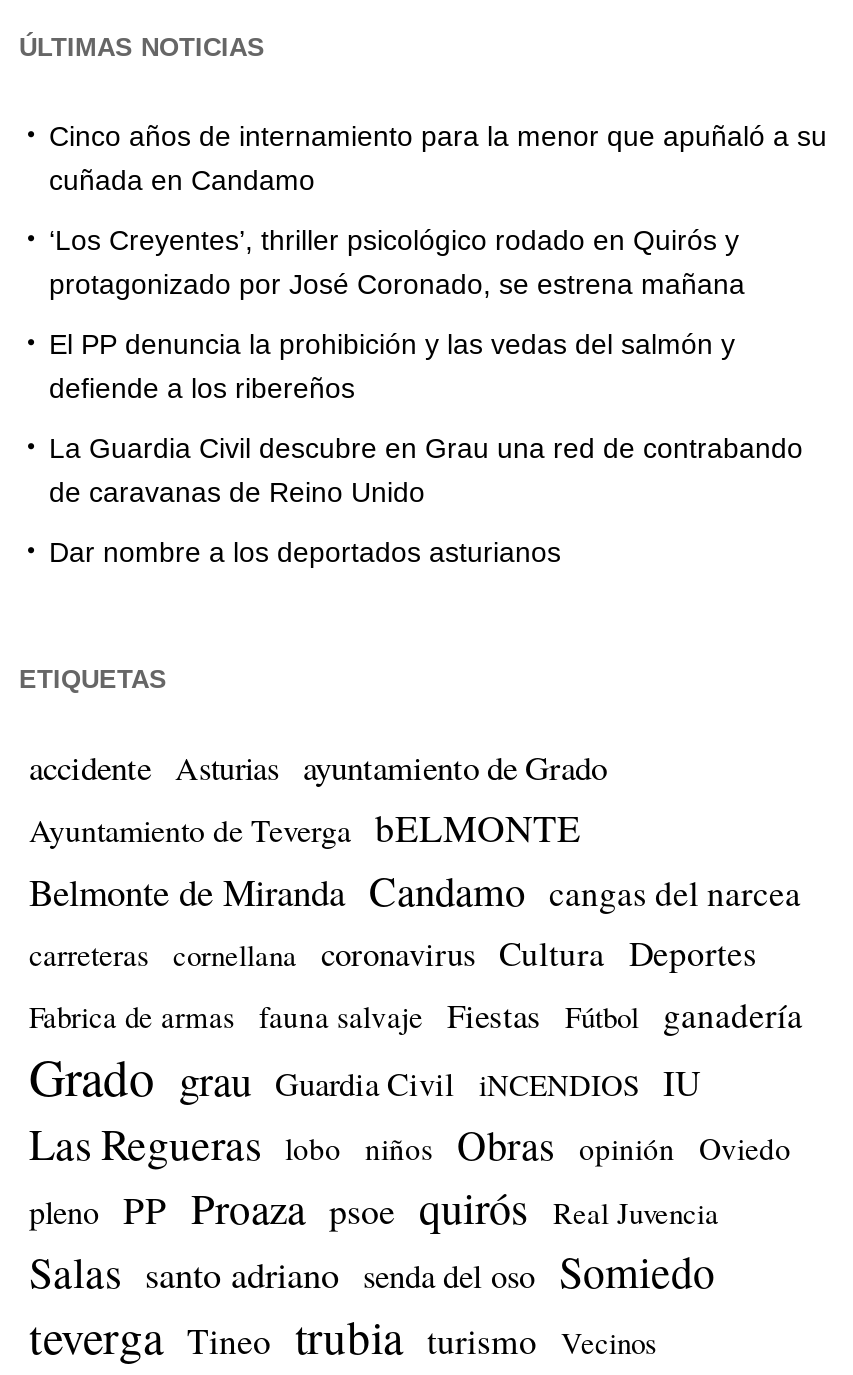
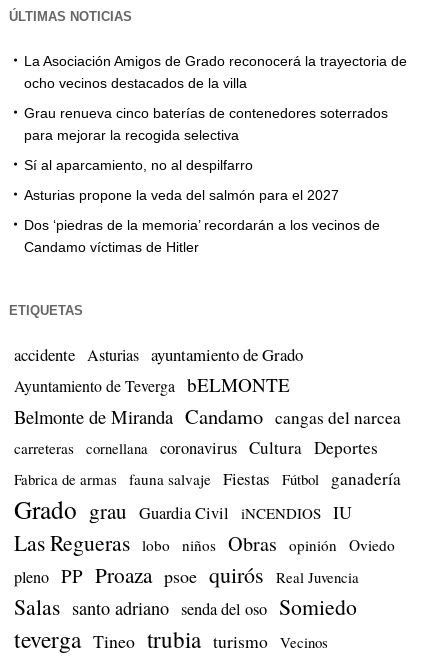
- Cinco años de internamiento para la menor que apuñaló a su
- cuñada en Candamo
+ La Asociación Amigos de Grado reconocerá la trayectoria de
+ ocho vecinos destacados de la villa

- ‘Los Creyentes’, thriller psicológico rodado en Quirós y
- protagonizado por José Coronado, se estrena mañana
+ Grau renueva cinco baterías de contenedores soterrados
+ para mejorar la recogida selectiva

- El PP denuncia la prohibición y las vedas del salmón y
- defiende a los ribereños
+ Sí al aparcamiento, no al despilfarro

- La Guardia Civil descubre en Grau una red de contrabando
- de caravanas de Reino Unido
+ Asturias propone la veda del salmón para el 2027

- Dar nombre a los deportados asturianos
+ Dos ‘piedras de la memoria’ recordarán a los vecinos de
+ Candamo víctimas de Hitler
